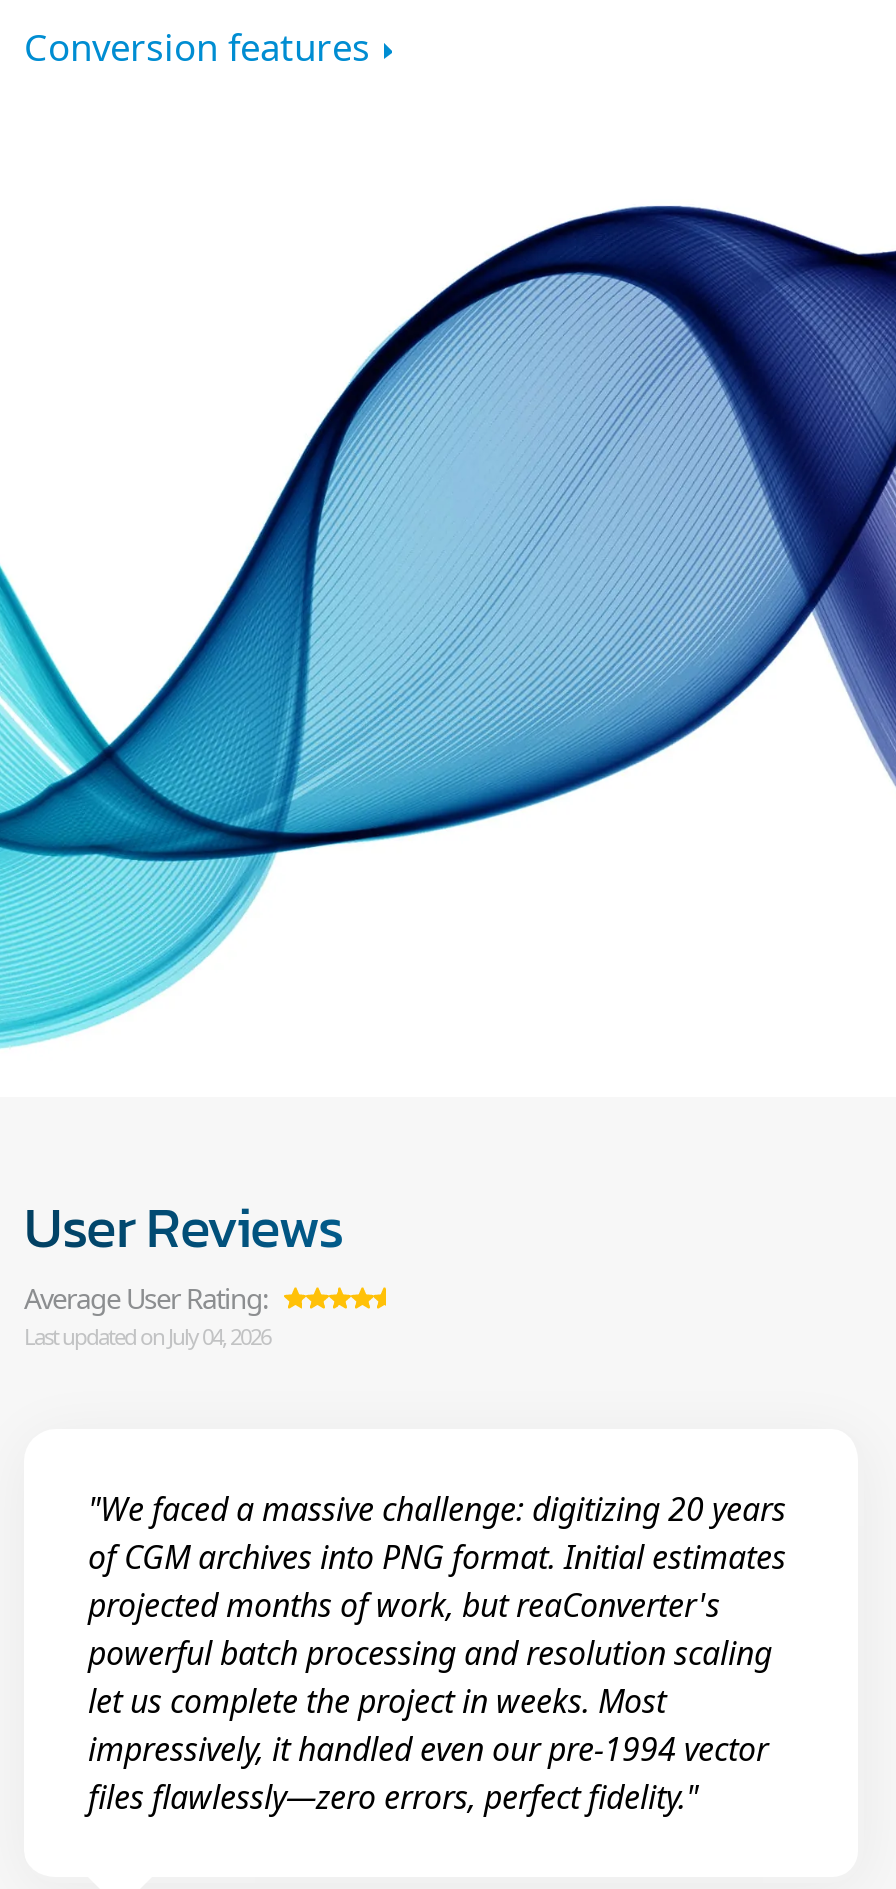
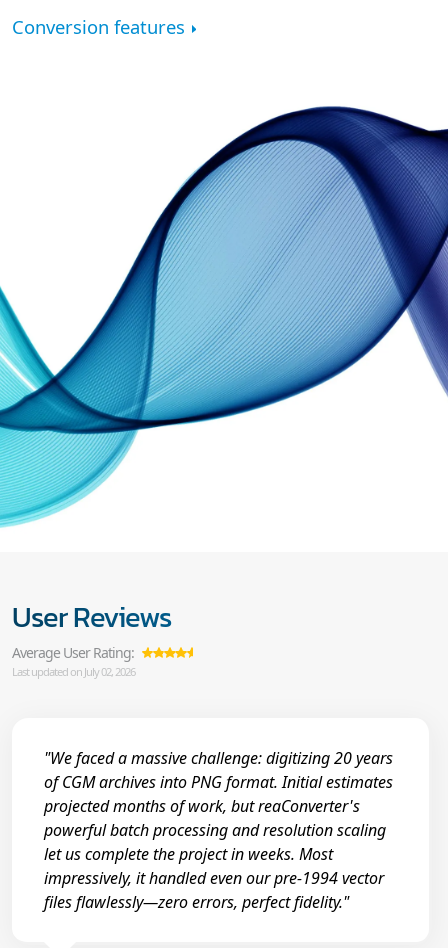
- Last updated on July 04, 2026
+ Last updated on July 02, 2026
